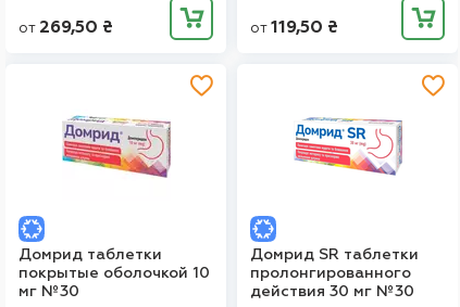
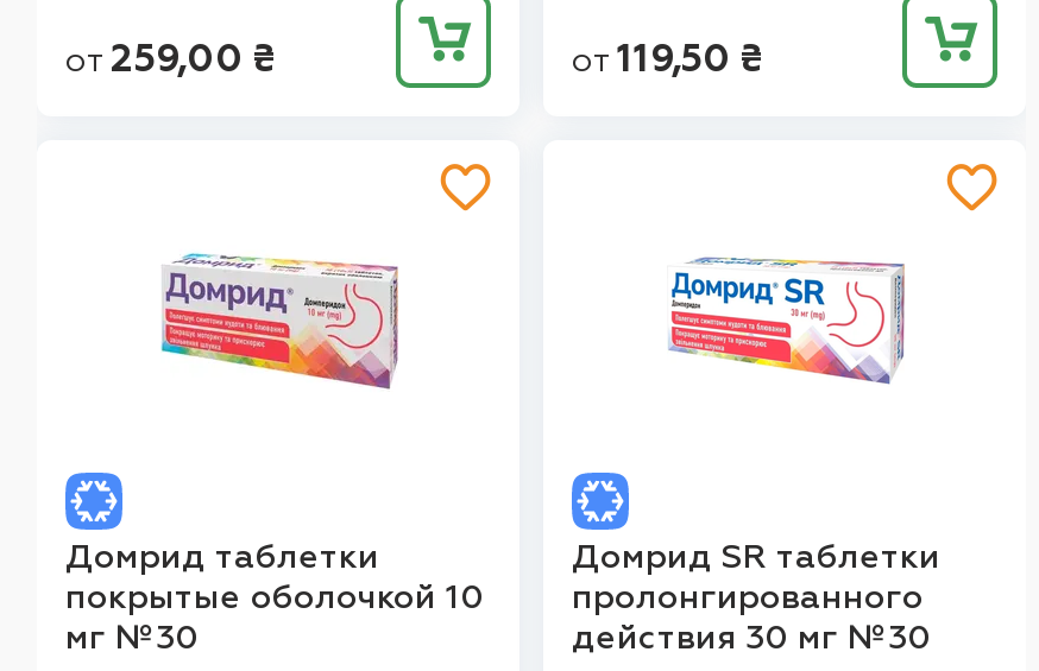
- от 269,50 ₴
+ от 259,00 ₴
